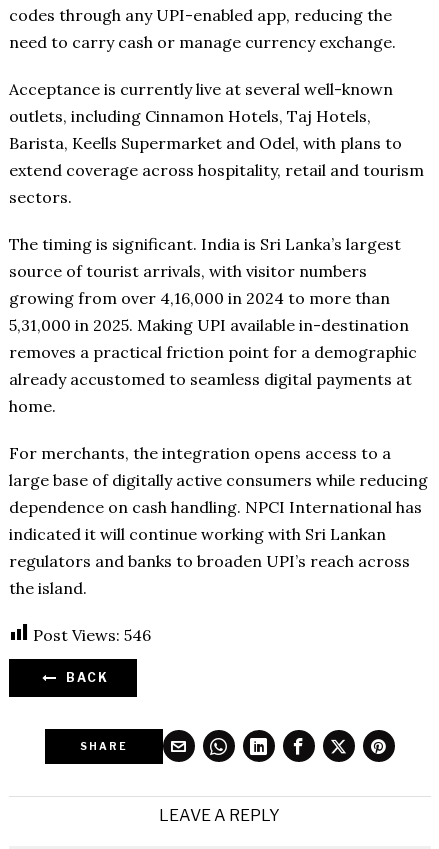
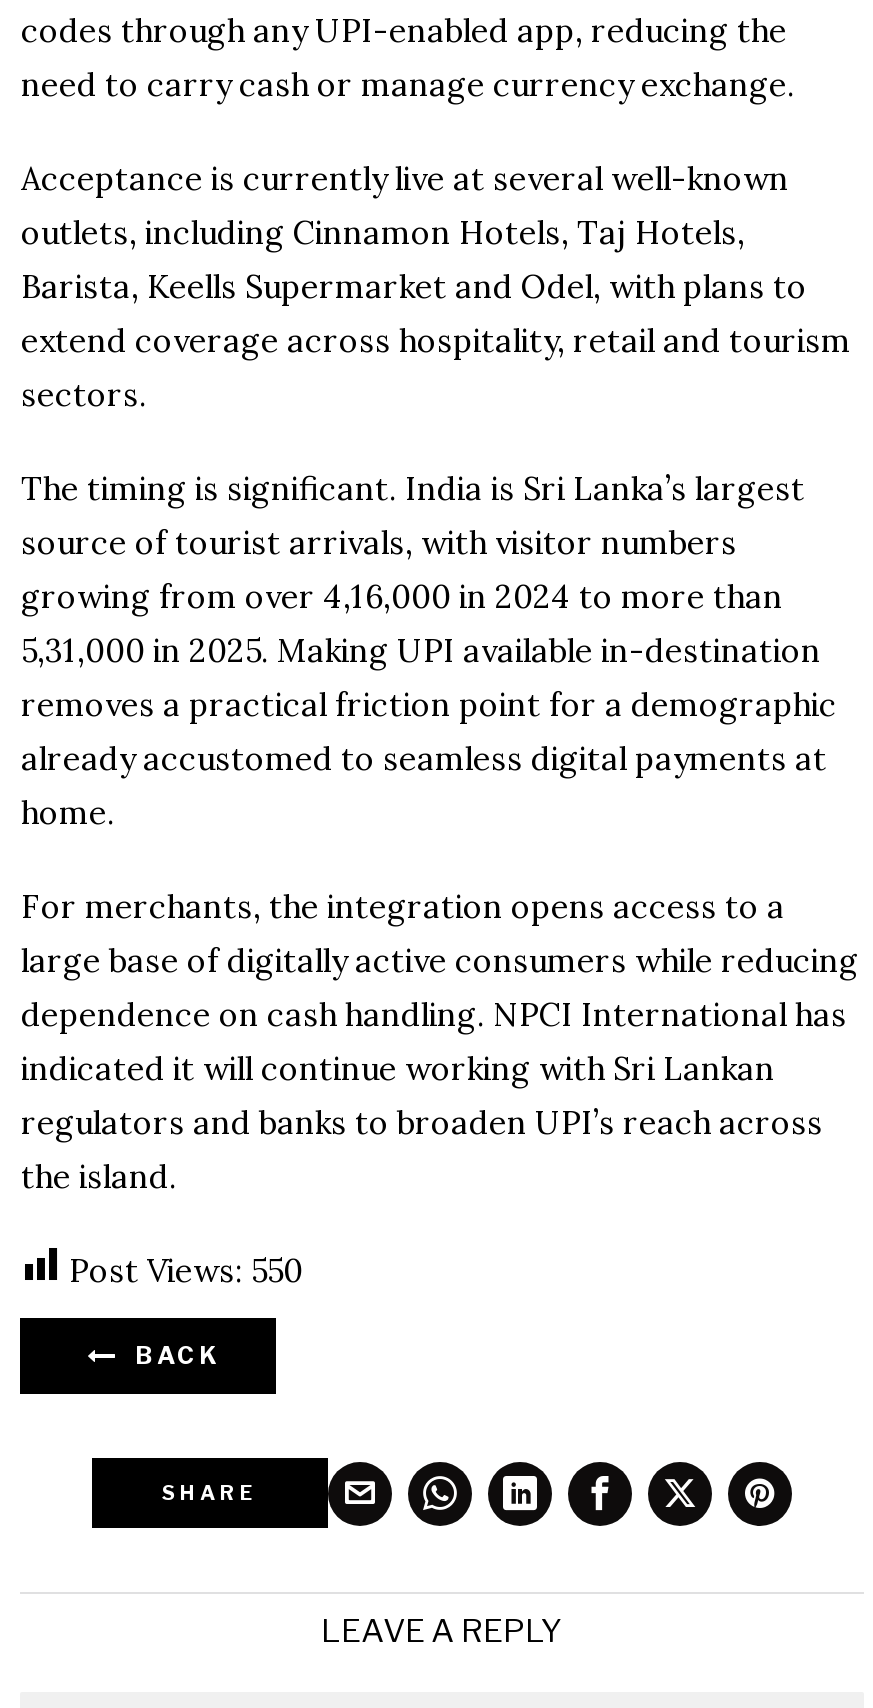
- Post Views: 546
+ Post Views: 550
